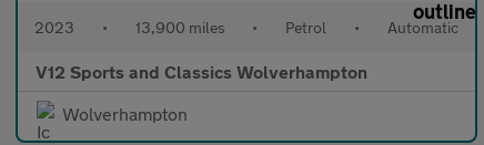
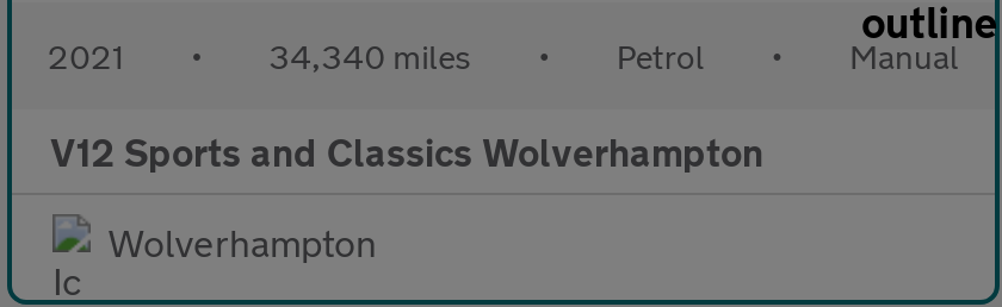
- 2023
+ 2021

- 13,900 miles
+ 34,340 miles

- Automatic
+ Manual
